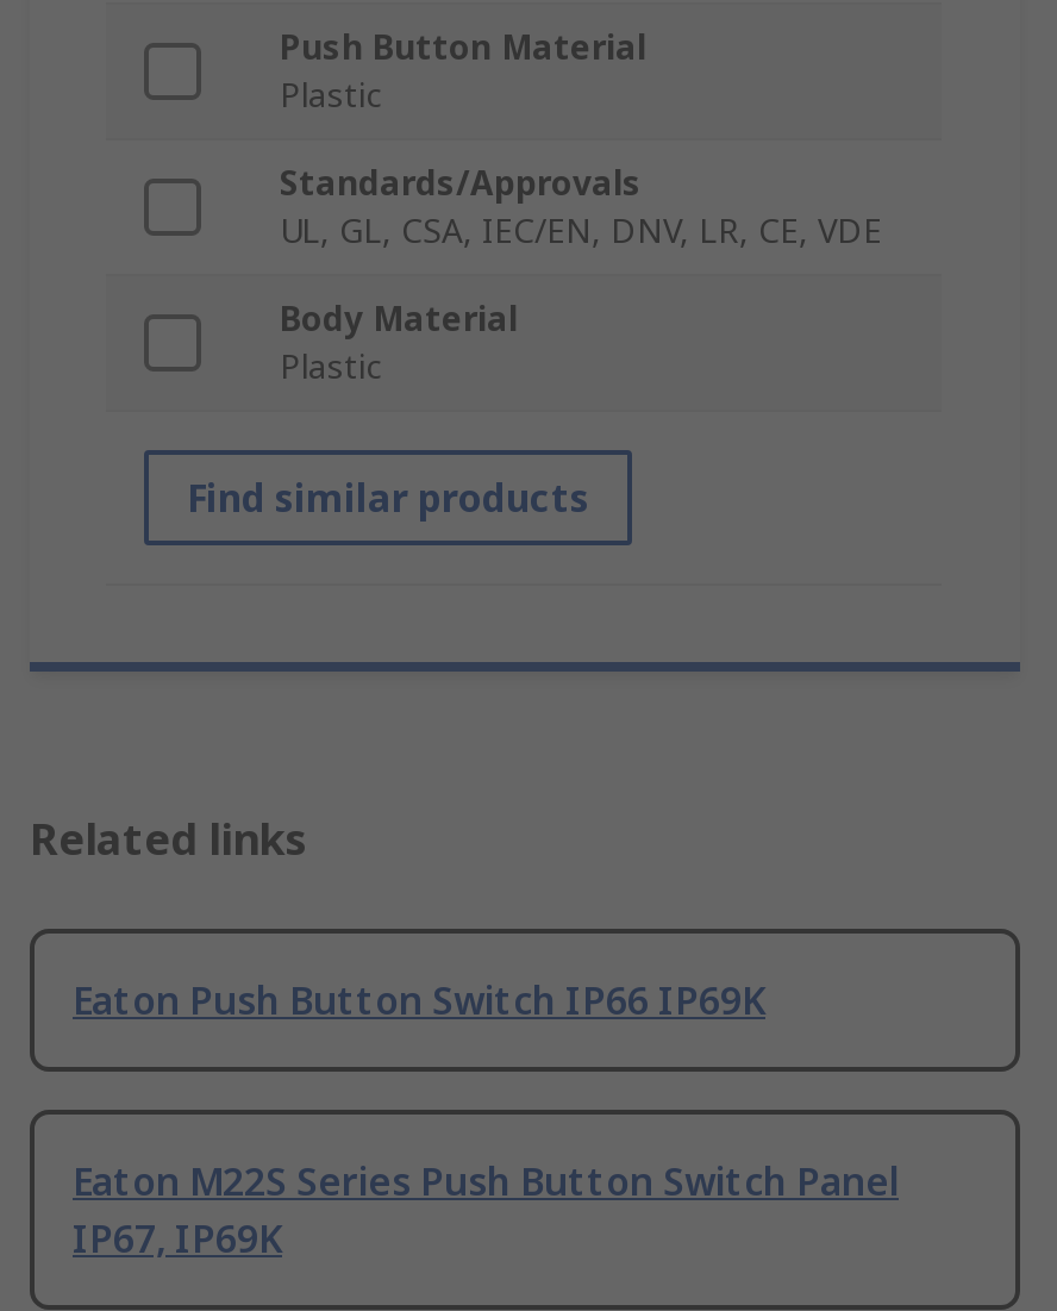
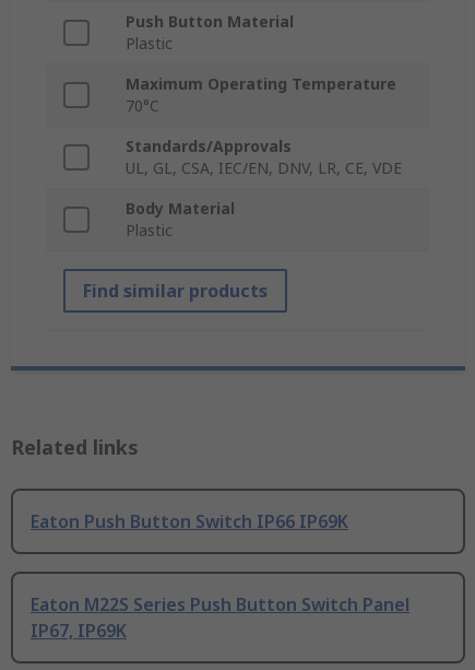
+ Maximum Operating Temperature
+ 70°C
